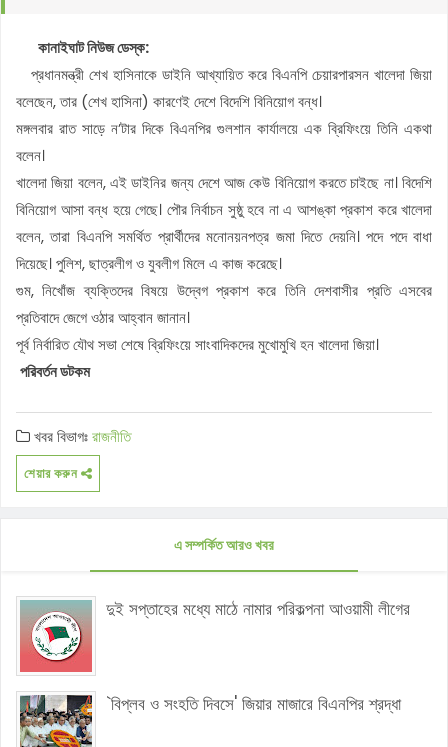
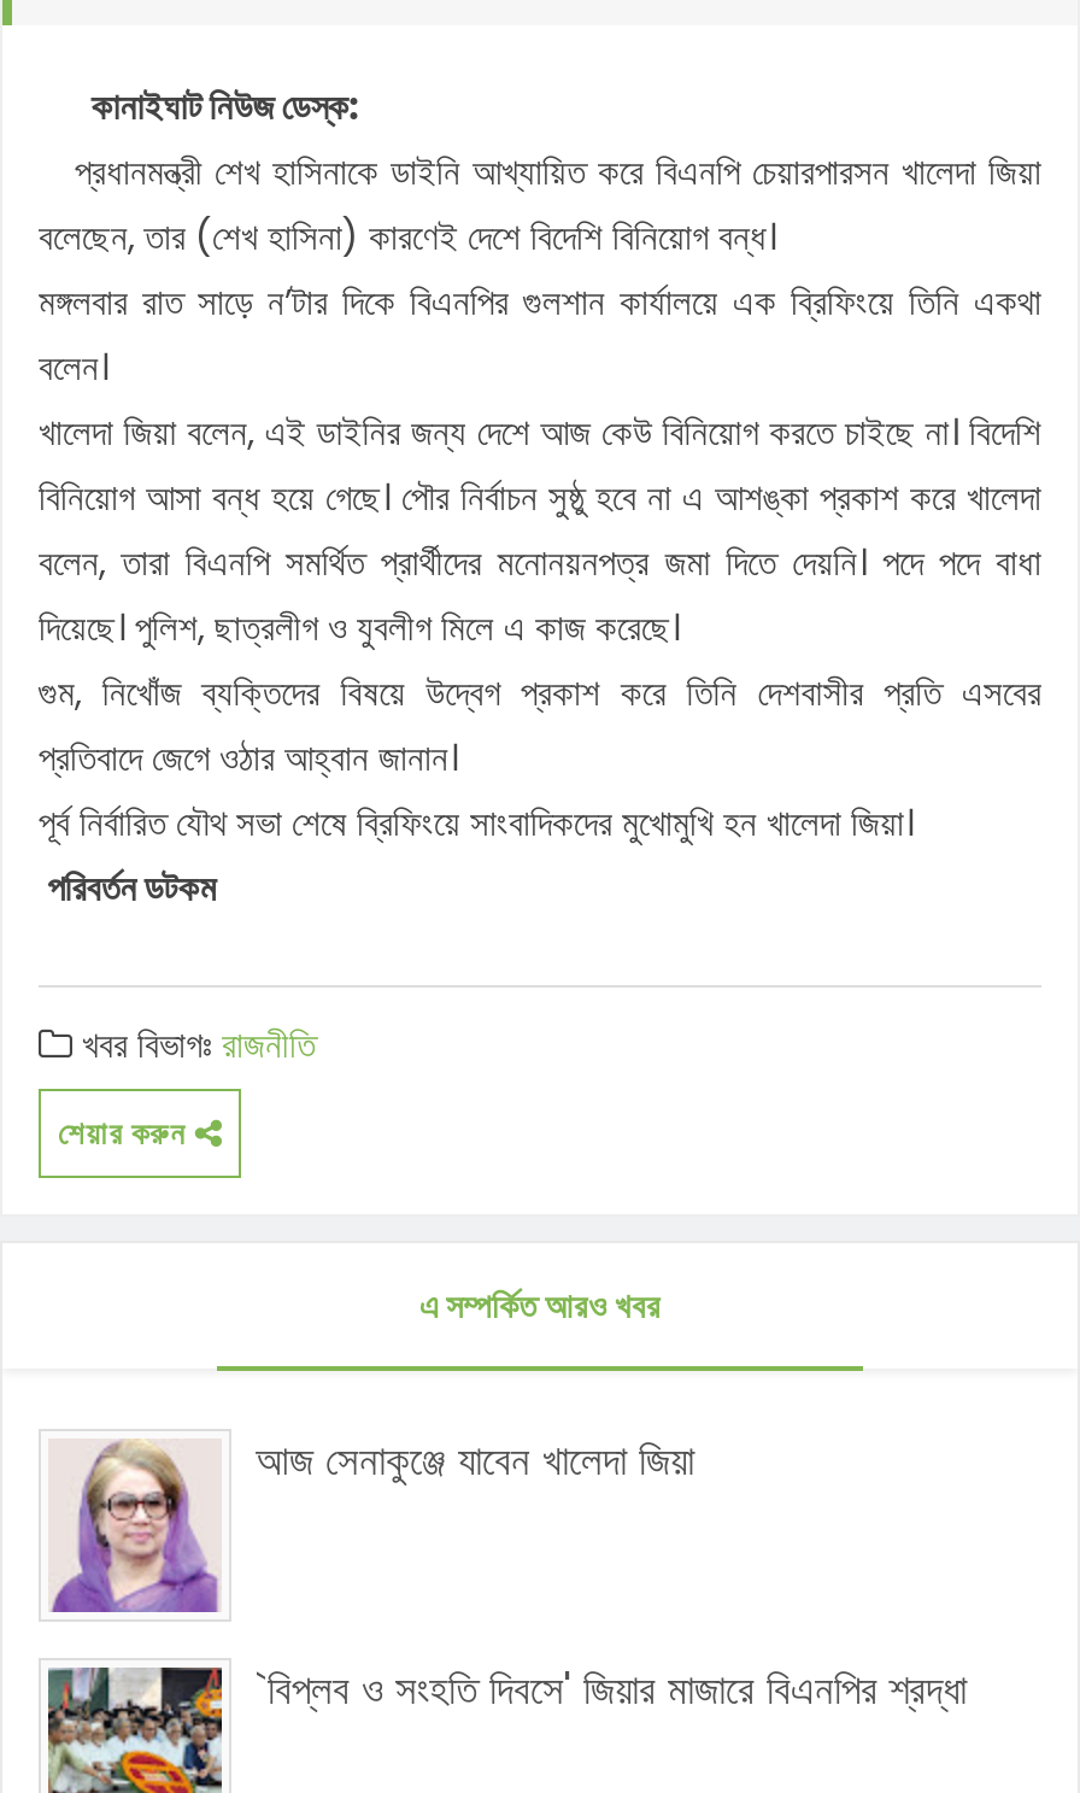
- [image]
- দুই সপ্তাহের মধ্যে মাঠে নামার পরিকল্পনা আওয়ামী লীগের
+ [image]
+ আজ সেনাকুঞ্জে যাবেন খালেদা জিয়া
